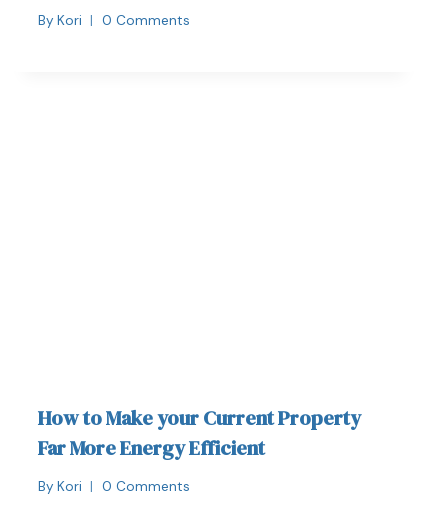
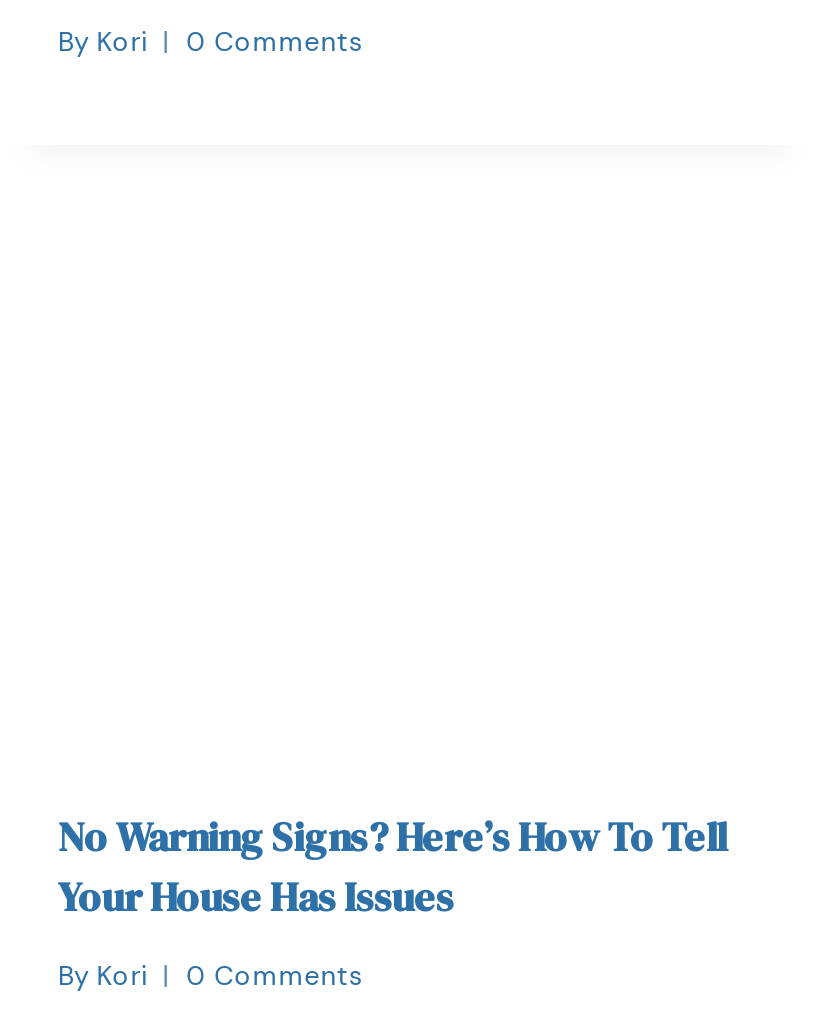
- How to Make your Current Property
- Far More Energy Efficient
+ No Warning Signs? Here’s How To Tell
+ Your House Has Issues
